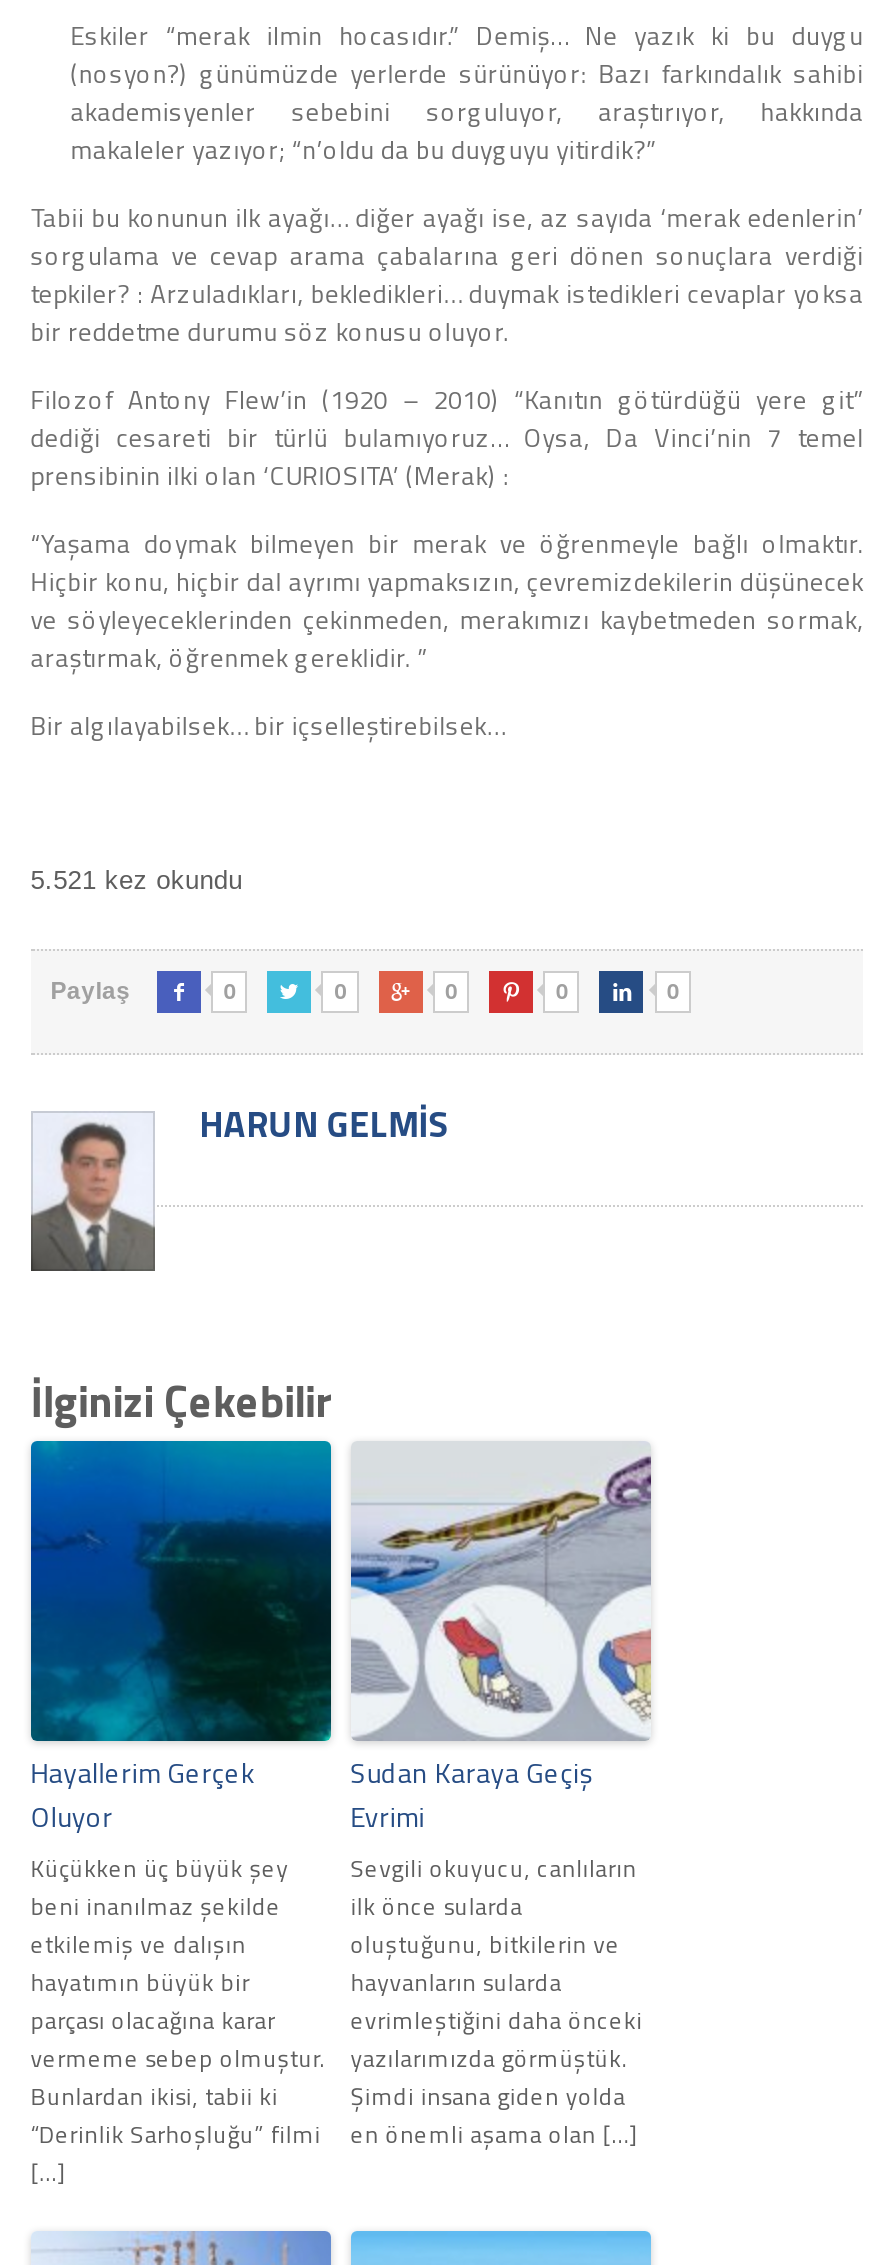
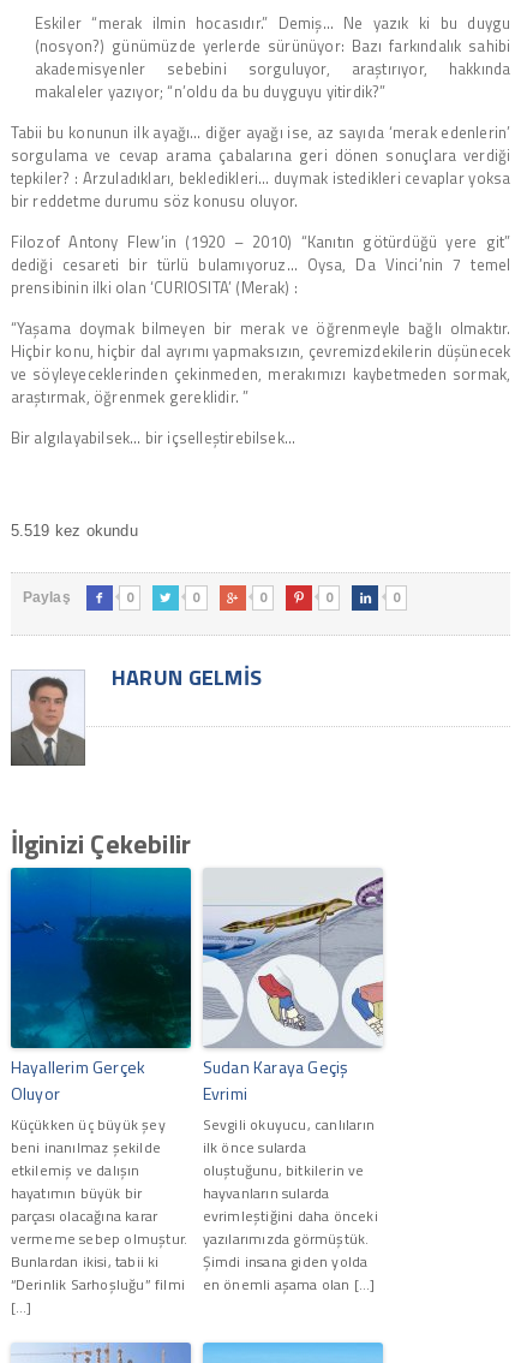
- 5.521 kez okundu
+ 5.519 kez okundu
